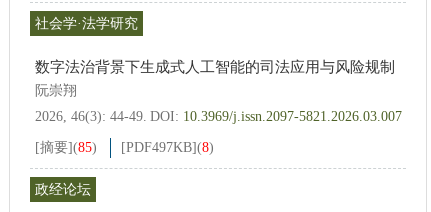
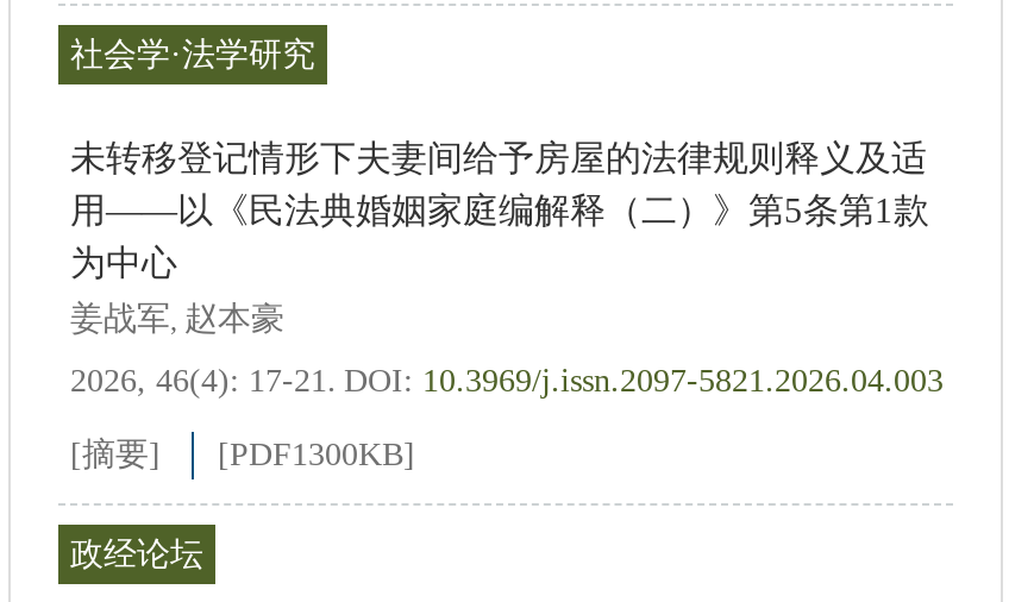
- 数字法治背景下生成式人工智能的司法应用与风险规制
+ 未转移登记情形下夫妻间给予房屋的法律规则释义及适
+ 用——以《民法典婚姻家庭编解释（二）》第5条第1款
+ 为中心

- 阮崇翔
+ 姜战军,赵本豪

- 2026, 46(3): 44-49. DOI: 10.3969/j.issn.2097-5821.2026.03.007
+ 2026, 46(4): 17-21. DOI: 10.3969/j.issn.2097-5821.2026.04.003

- [摘要](85)
- [PDF497KB](8)
+ [摘要]
+ [PDF1300KB]
